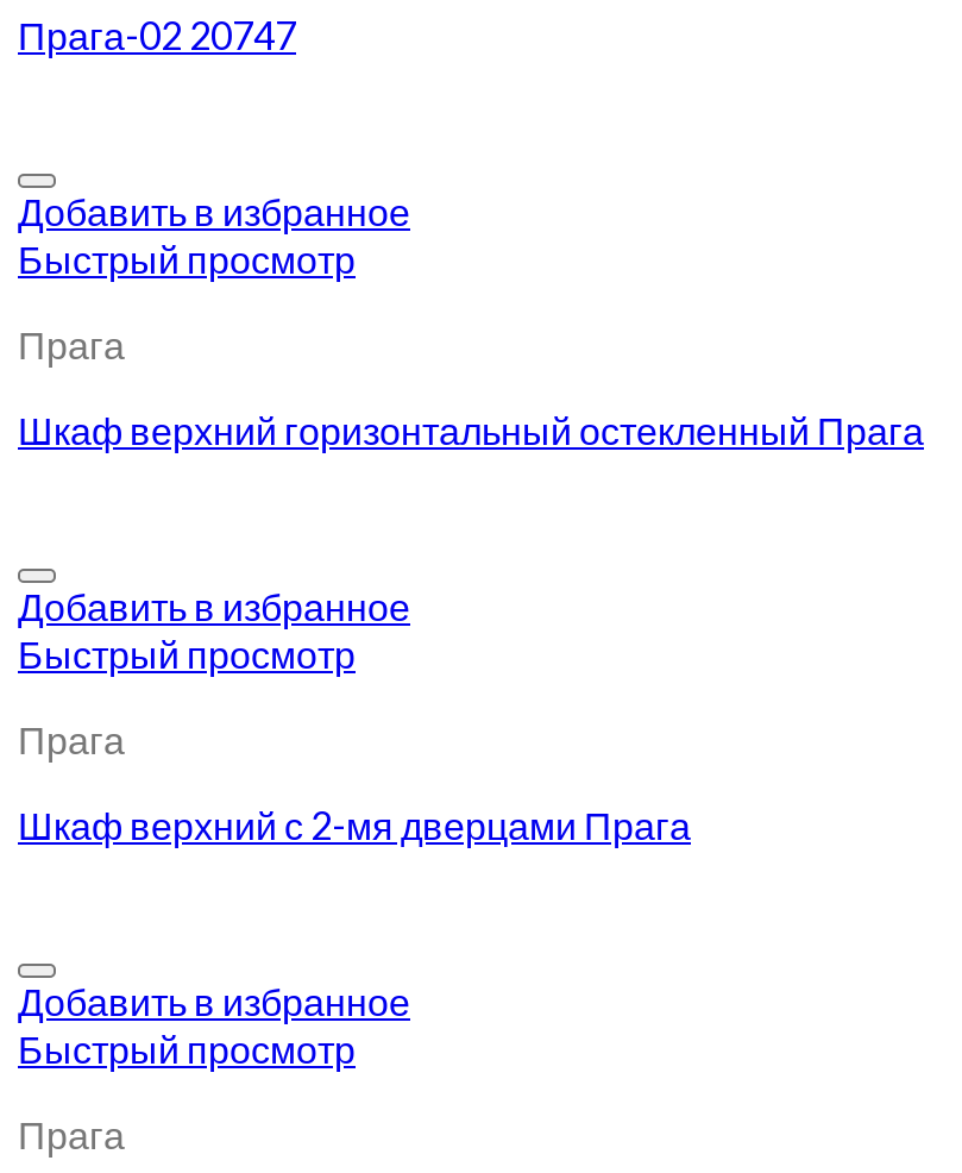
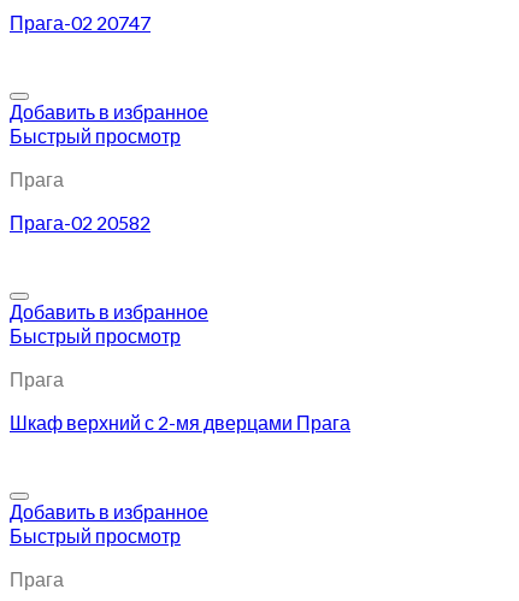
- Шкаф верхний горизонтальный остекленный Прага
+ Прага-02 20582
